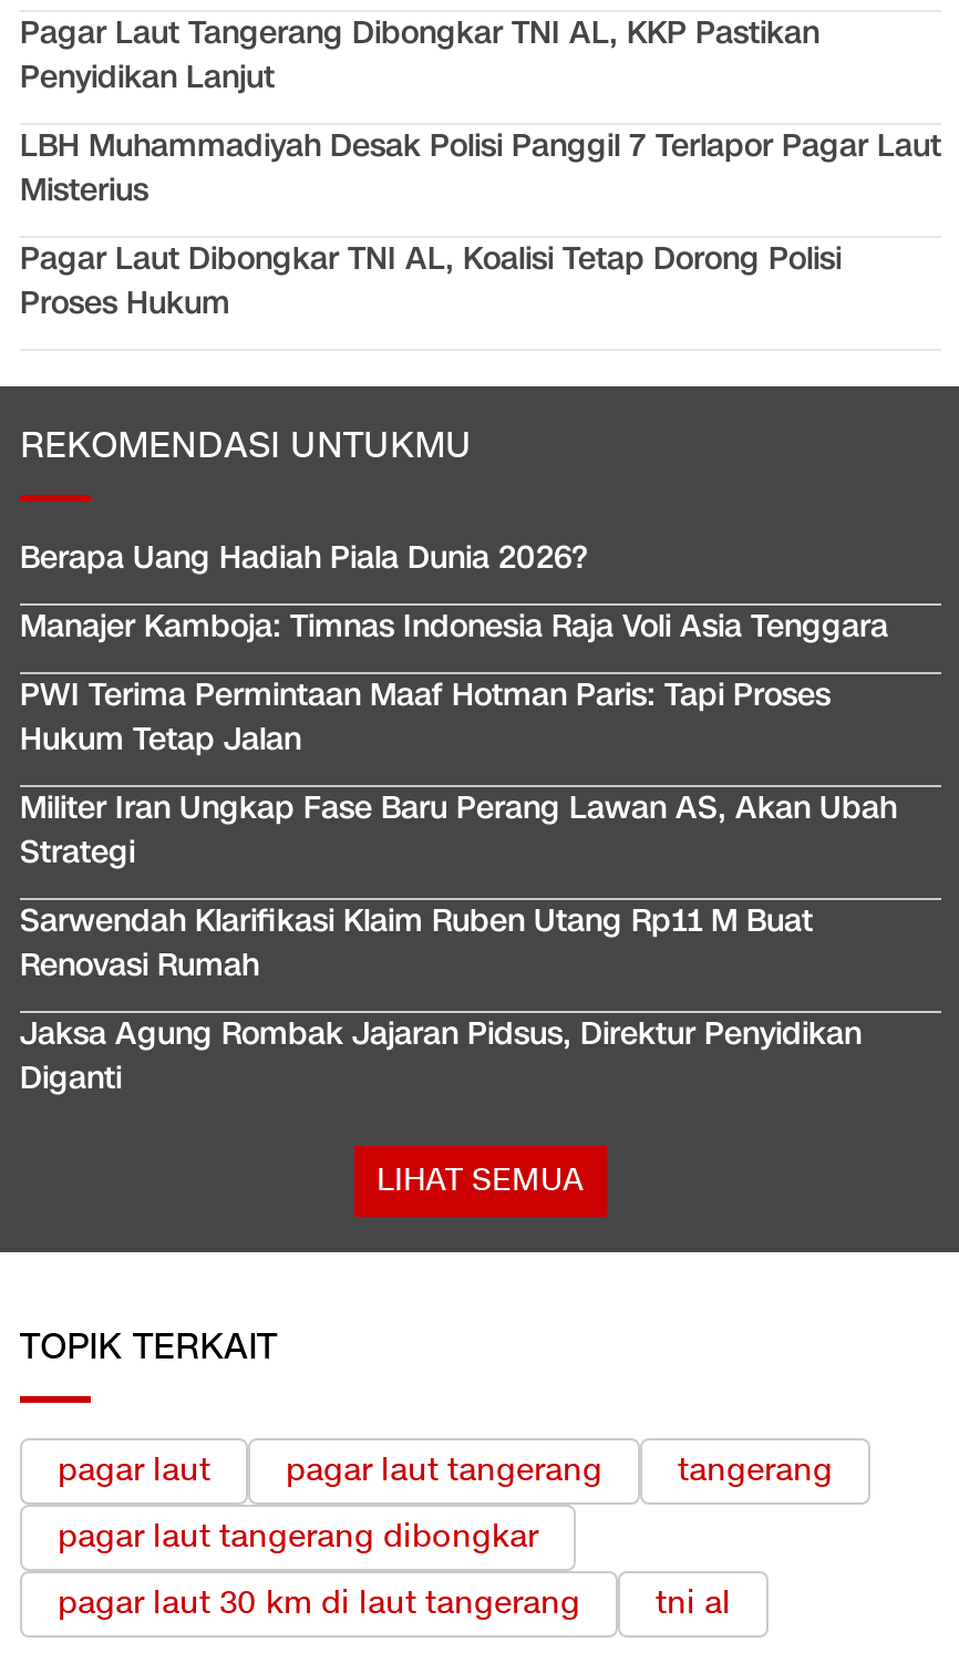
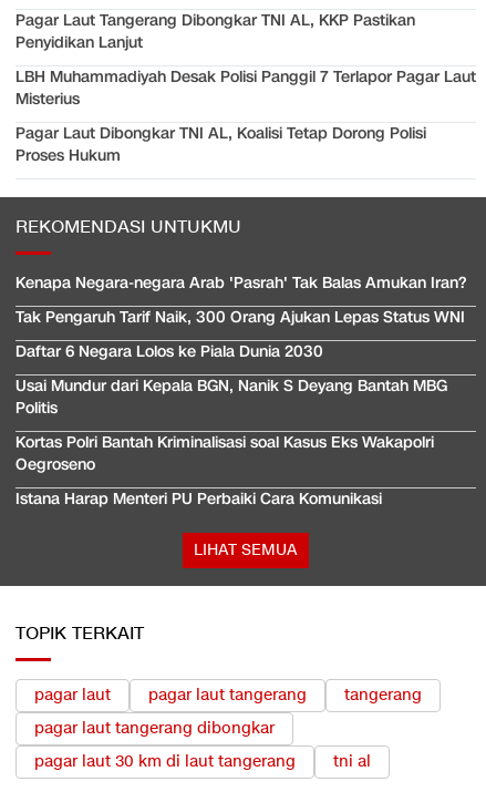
- Berapa Uang Hadiah Piala Dunia 2026?
+ Kenapa Negara-negara Arab 'Pasrah' Tak Balas Amukan Iran?

- Manajer Kamboja: Timnas Indonesia Raja Voli Asia Tenggara
+ Tak Pengaruh Tarif Naik, 300 Orang Ajukan Lepas Status WNI

- PWI Terima Permintaan Maaf Hotman Paris: Tapi Proses
- Hukum Tetap Jalan
+ Daftar 6 Negara Lolos ke Piala Dunia 2030

- Militer Iran Ungkap Fase Baru Perang Lawan AS, Akan Ubah
- Strategi
+ Usai Mundur dari Kepala BGN, Nanik S Deyang Bantah MBG
+ Politis

- Sarwendah Klarifikasi Klaim Ruben Utang Rp11 M Buat
- Renovasi Rumah
+ Kortas Polri Bantah Kriminalisasi soal Kasus Eks Wakapolri
+ Oegroseno

- Jaksa Agung Rombak Jajaran Pidsus, Direktur Penyidikan
- Diganti
+ Istana Harap Menteri PU Perbaiki Cara Komunikasi
